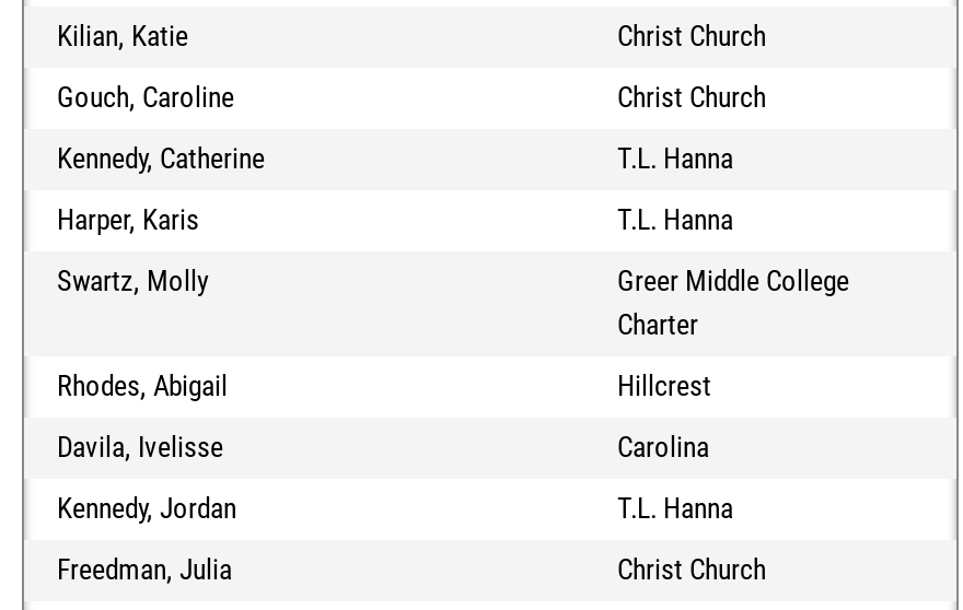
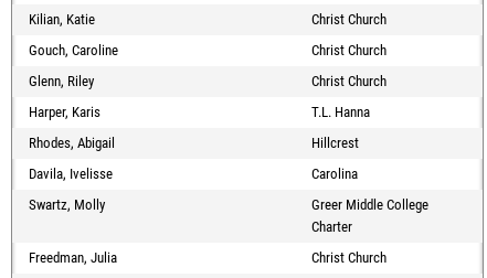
- Kennedy, Catherine
- T.L. Hanna
+ Glenn, Riley
+ Christ Church

moved down: Swartz, Molly | Greer Middle College | Charter

moved up: Rhodes, Abigail | Hillcrest | Davila, Ivelisse | Carolina

- Kennedy, Jordan
- T.L. Hanna
